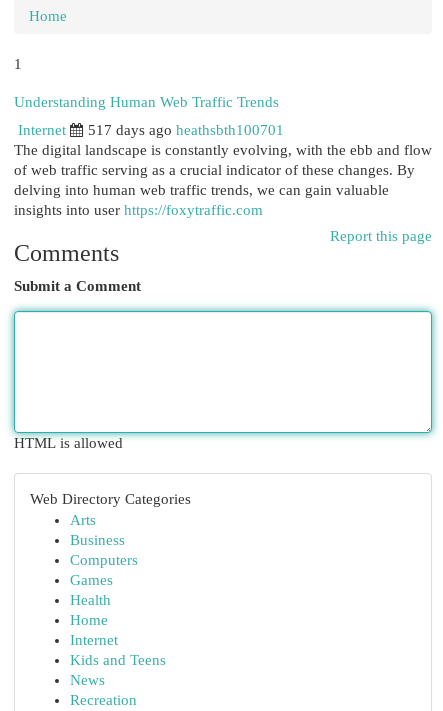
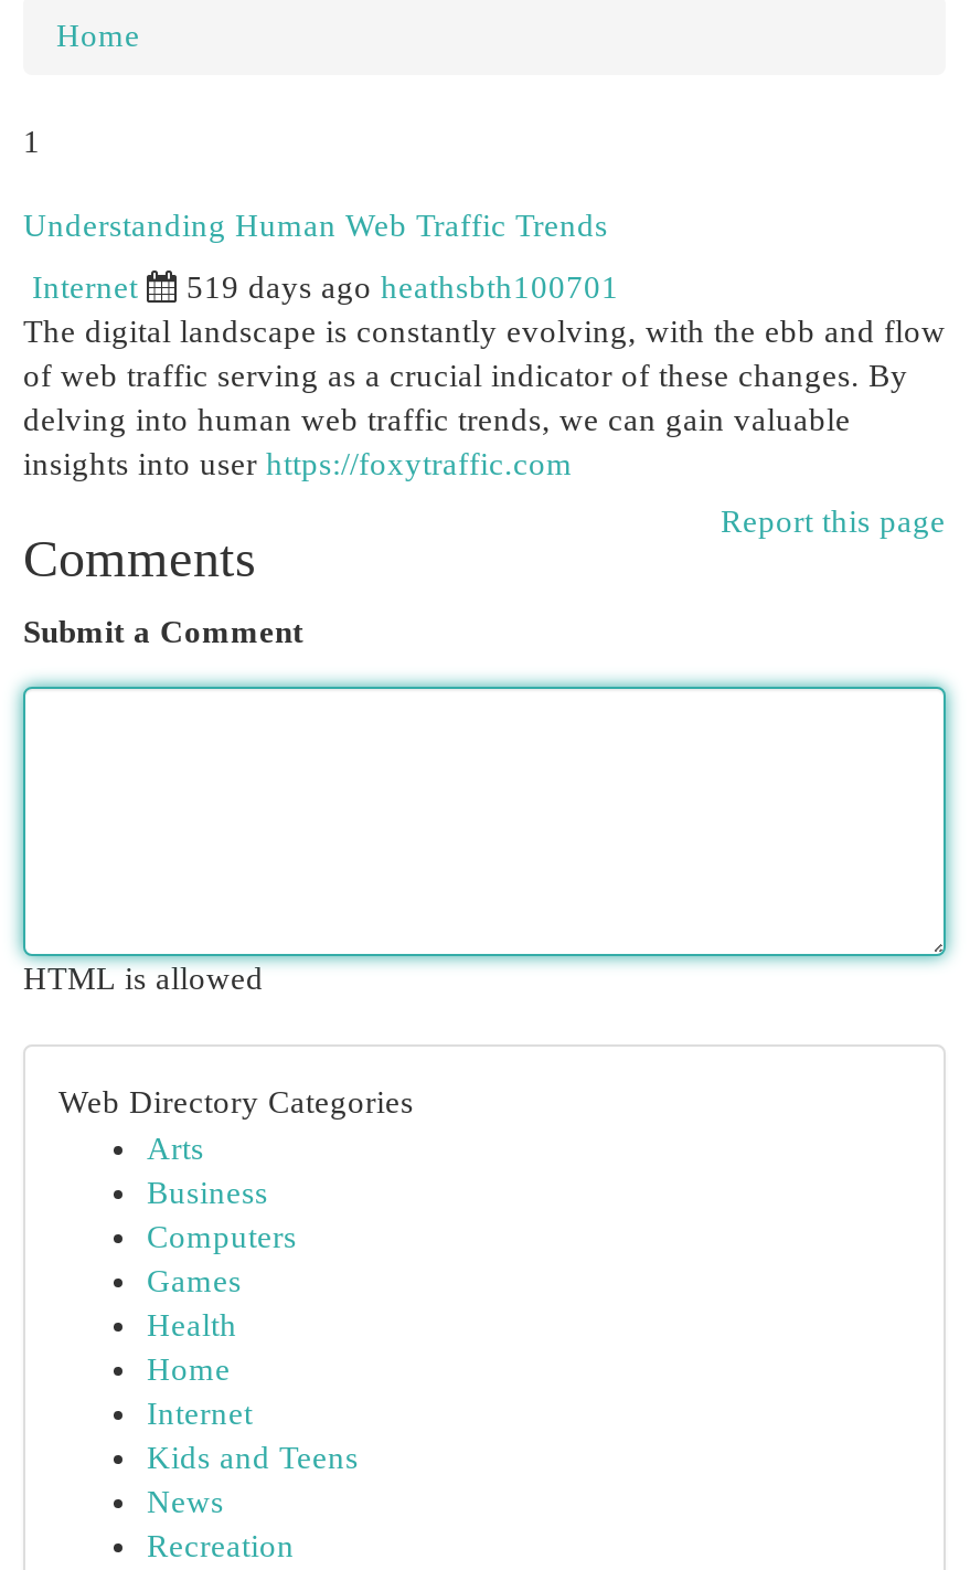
- 517 days ago heathsbth100701
+ 519 days ago heathsbth100701
